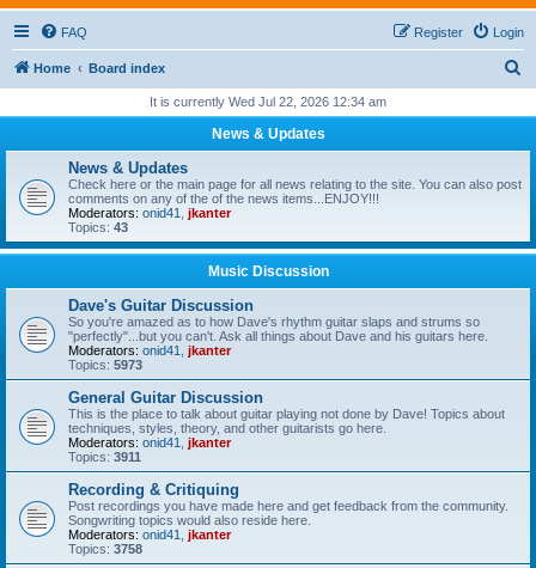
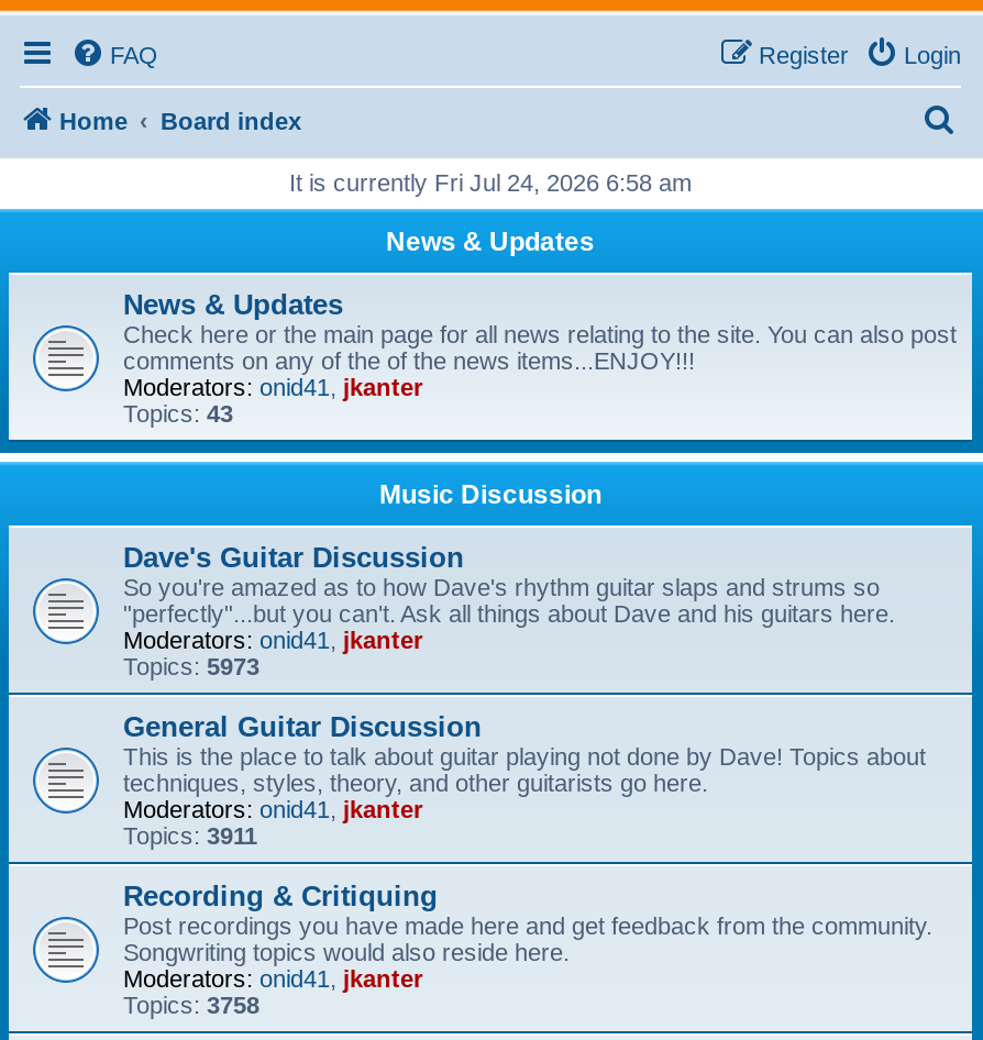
- It is currently Wed Jul 22, 2026 12:34 am
+ It is currently Fri Jul 24, 2026 6:58 am
